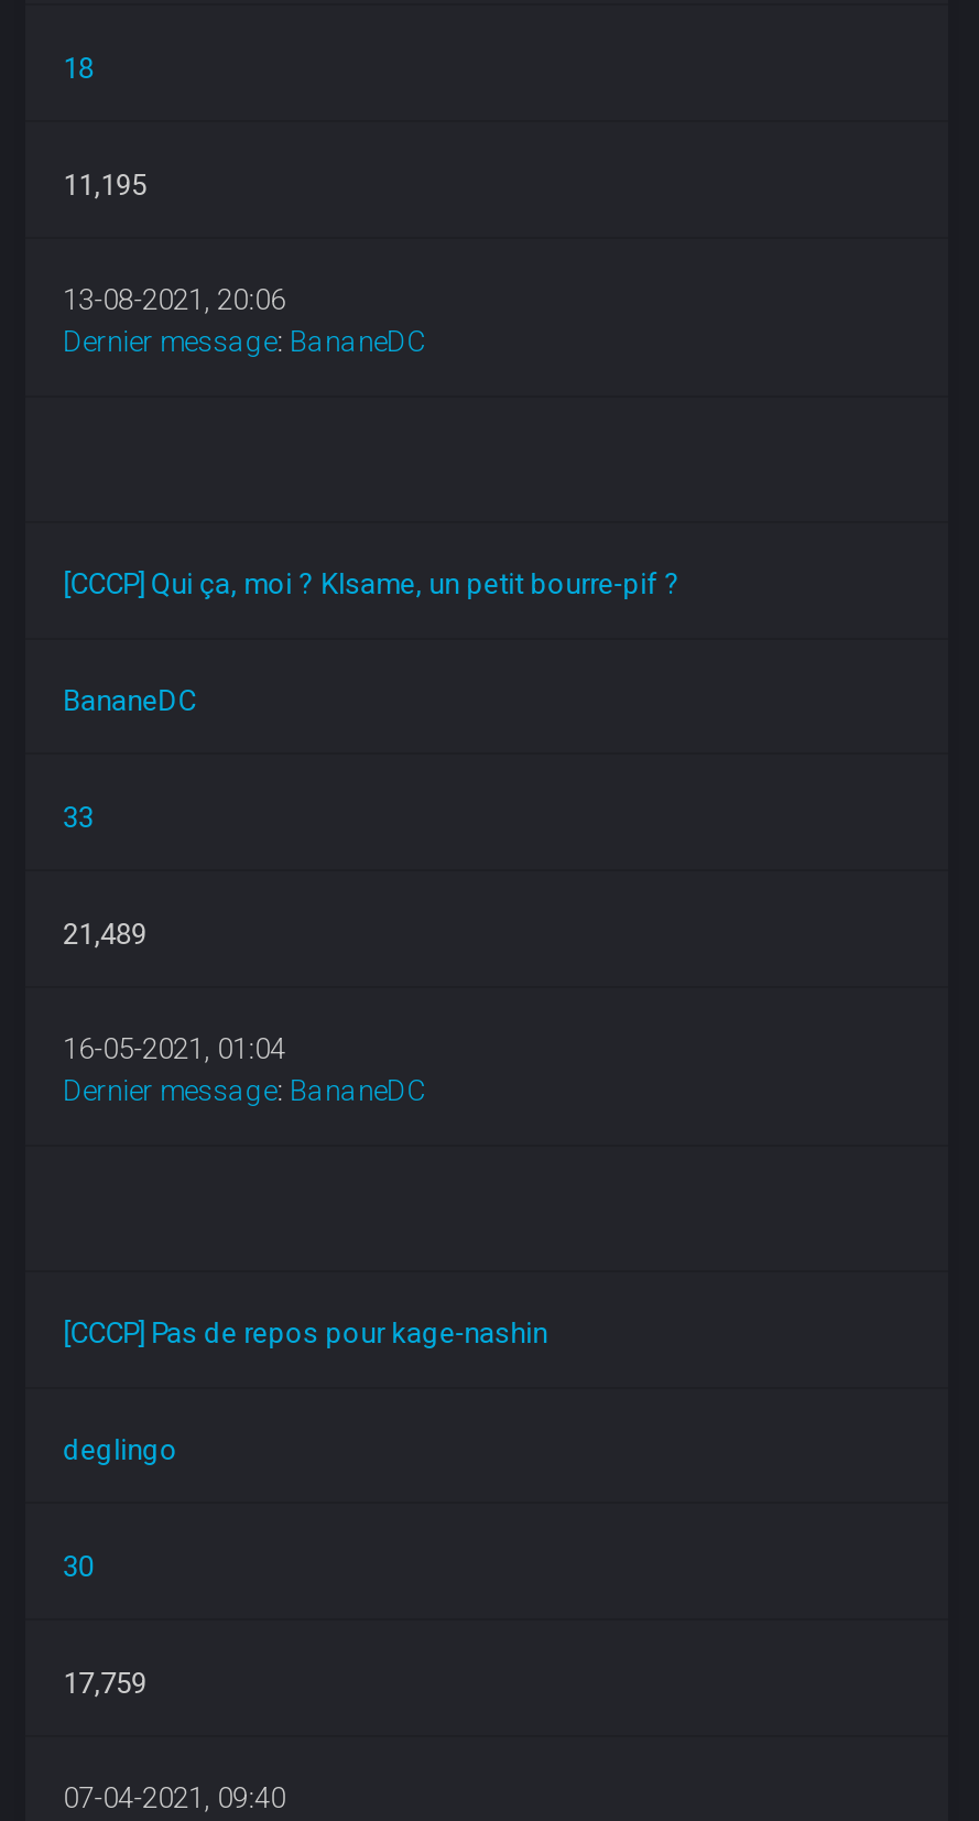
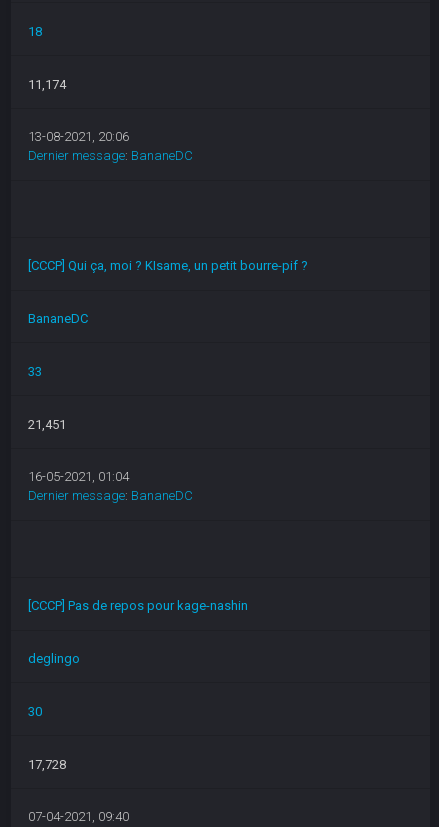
- 11,195
+ 11,174

- 21,489
+ 21,451

- 17,759
+ 17,728
